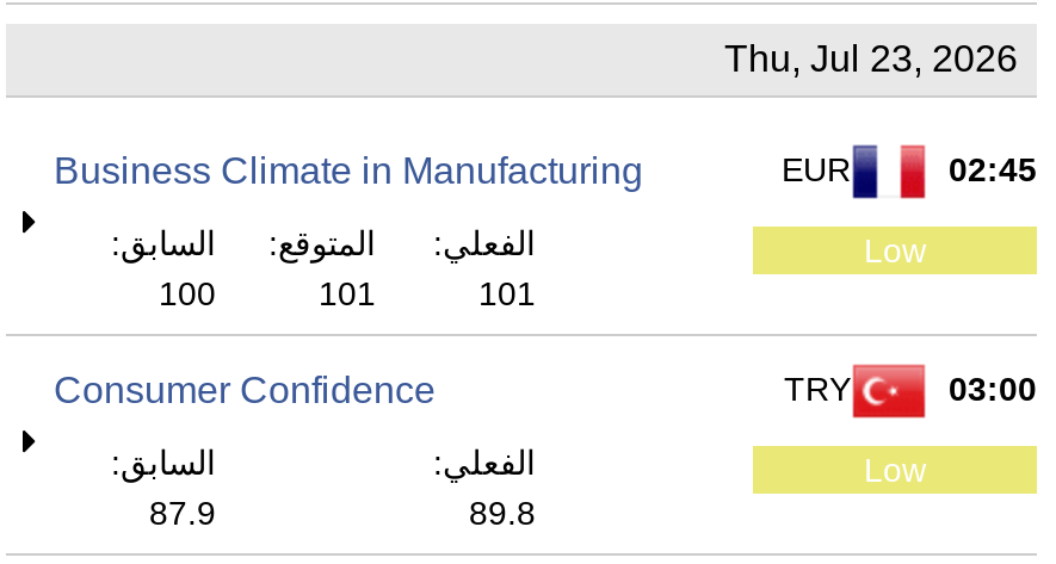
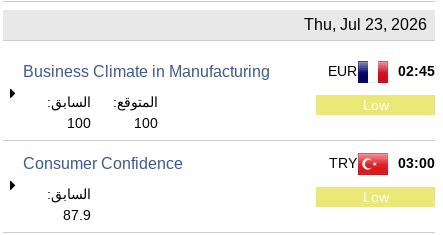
- الفعلي:
- 101

- 101
+ 100

- الفعلي:
- 89.8
